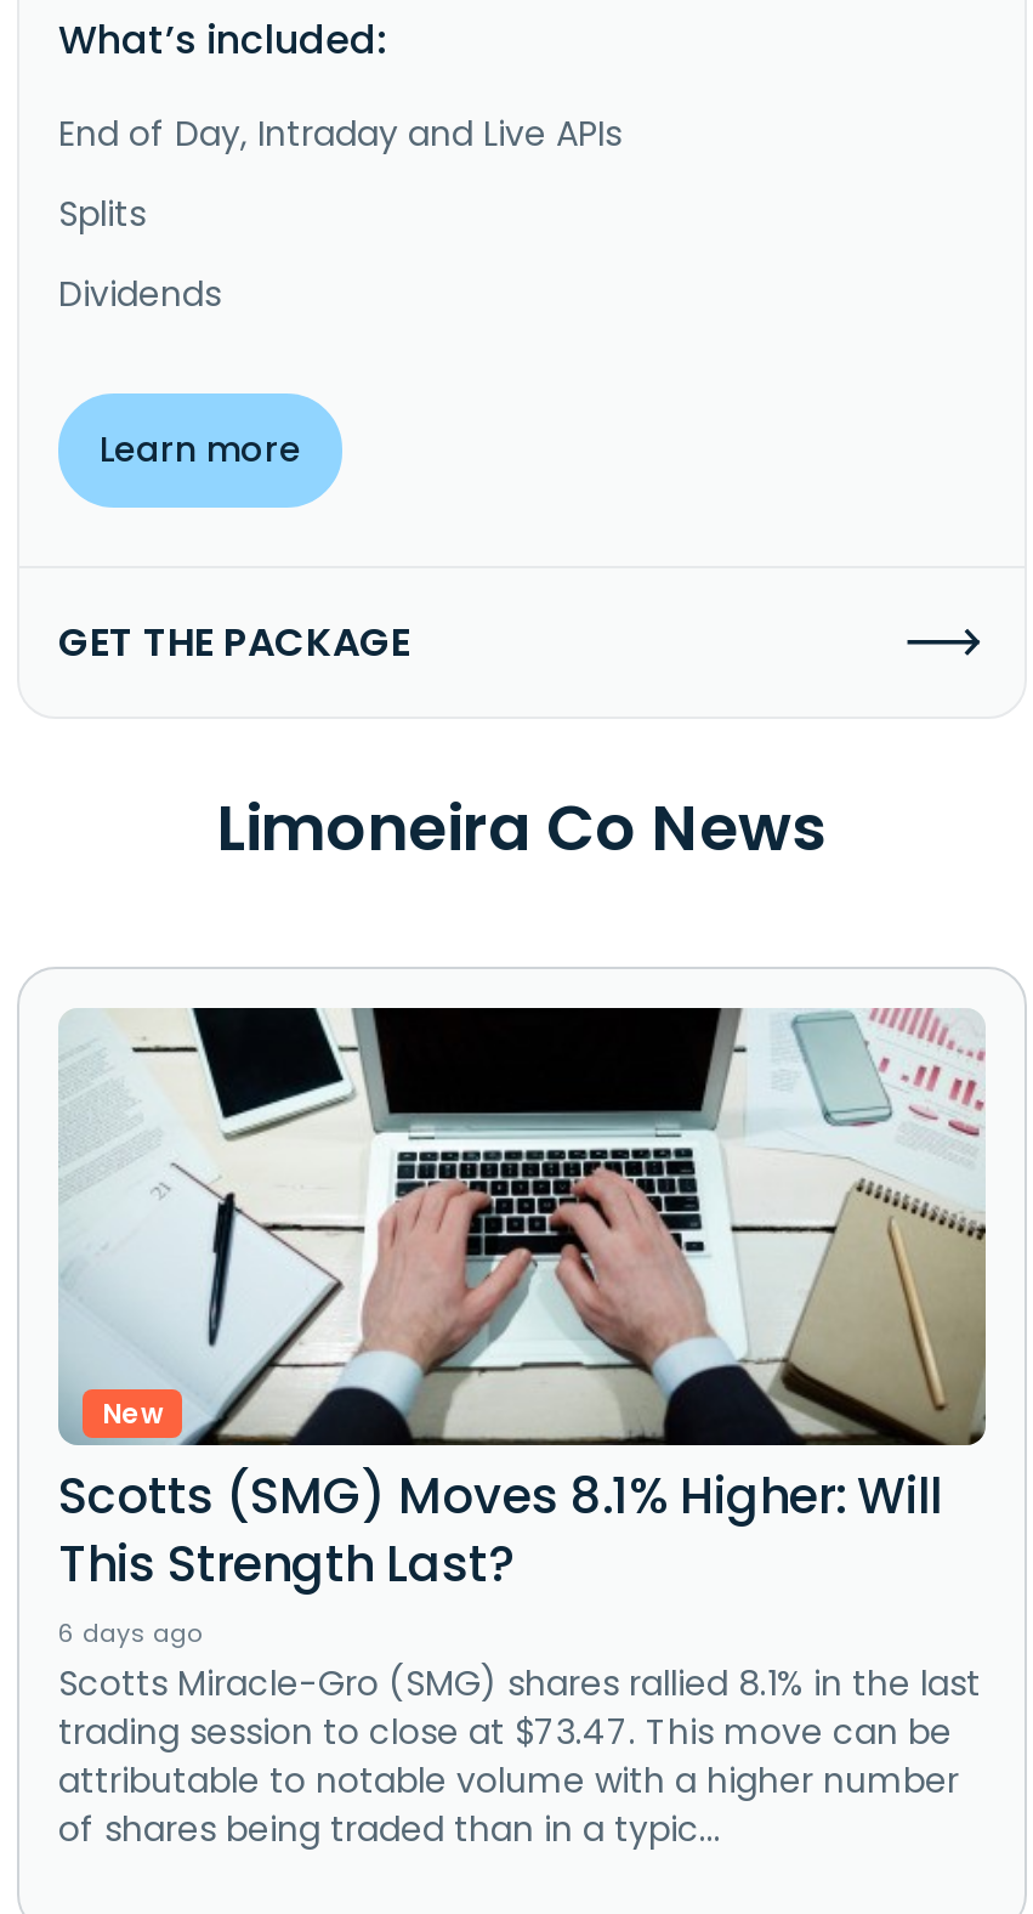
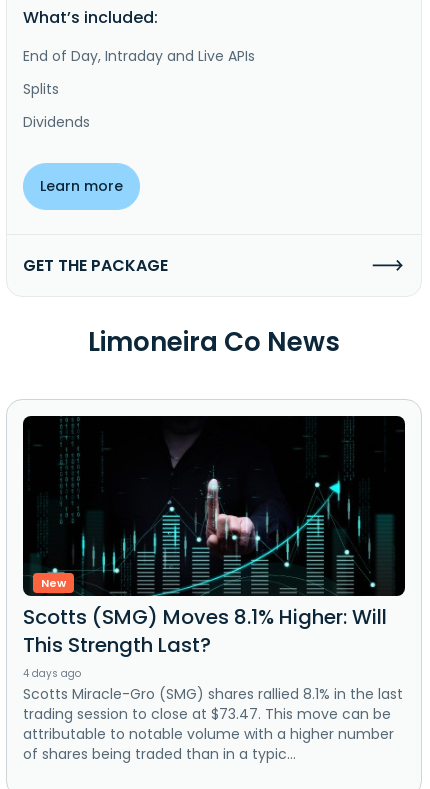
- [image]
+ [image]

- 6 days ago
+ 4 days ago
